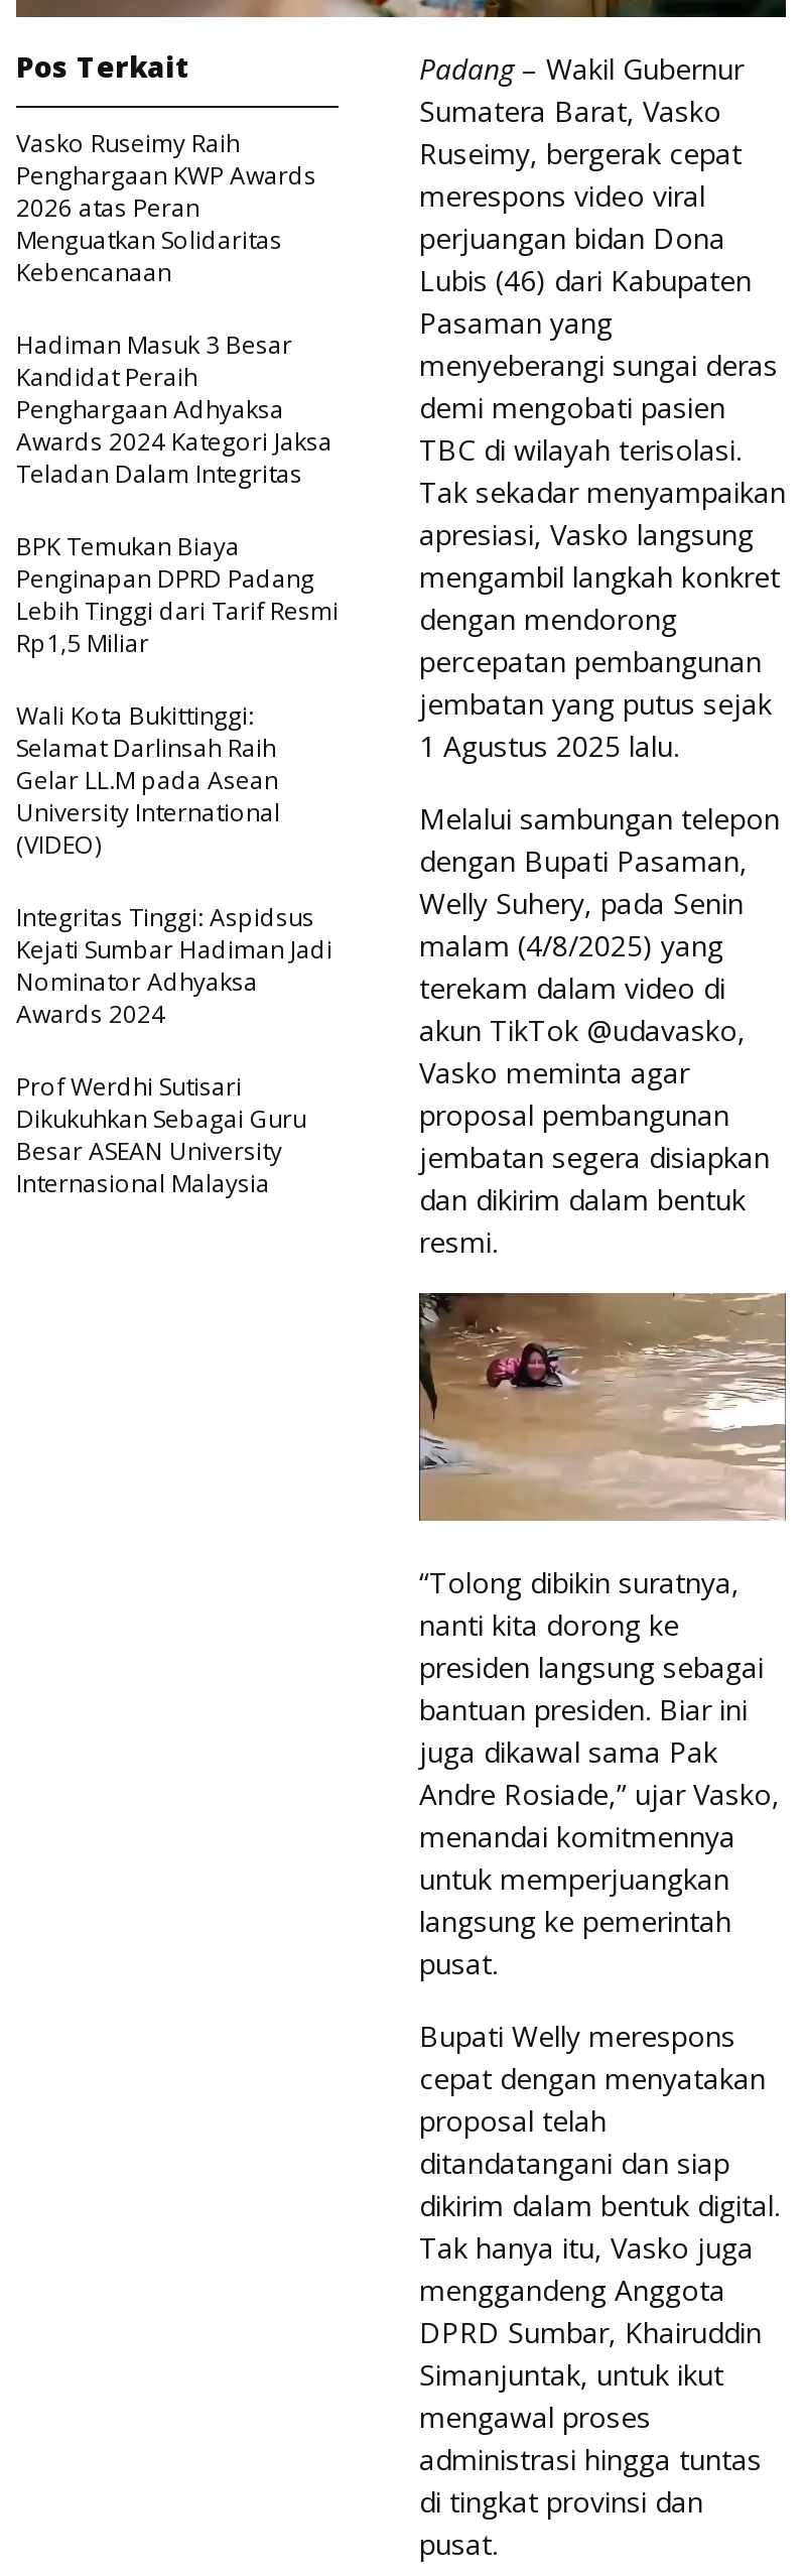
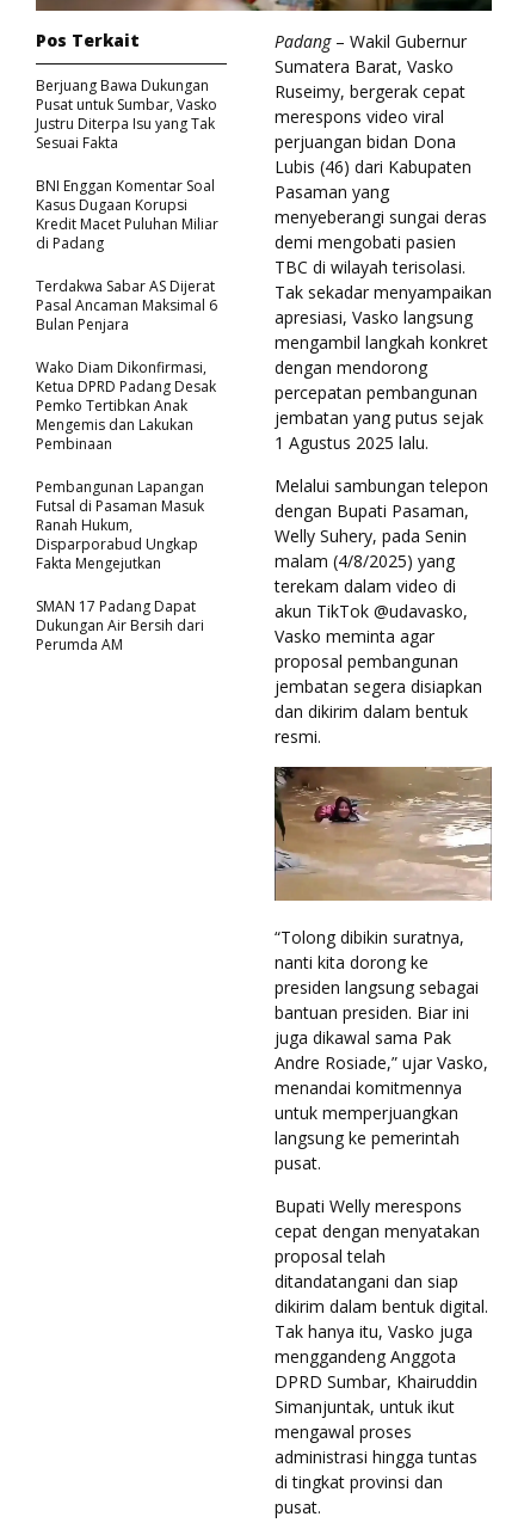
- Vasko Ruseimy Raih
- Penghargaan KWP Awards
- 2026 atas Peran
- Menguatkan Solidaritas
- Kebencanaan
+ Berjuang Bawa Dukungan
+ Pusat untuk Sumbar, Vasko
+ Justru Diterpa Isu yang Tak
+ Sesuai Fakta

- Hadiman Masuk 3 Besar
- Kandidat Peraih
- Penghargaan Adhyaksa
- Awards 2024 Kategori Jaksa
- Teladan Dalam Integritas
+ BNI Enggan Komentar Soal
+ Kasus Dugaan Korupsi
+ Kredit Macet Puluhan Miliar
+ di Padang

- BPK Temukan Biaya
- Penginapan DPRD Padang
- Lebih Tinggi dari Tarif Resmi
- Rp1,5 Miliar
+ Terdakwa Sabar AS Dijerat
+ Pasal Ancaman Maksimal 6
+ Bulan Penjara

- Wali Kota Bukittinggi:
- Selamat Darlinsah Raih
- Gelar LL.M pada Asean
- University International
- (VIDEO)
+ Wako Diam Dikonfirmasi,
+ Ketua DPRD Padang Desak
+ Pemko Tertibkan Anak
+ Mengemis dan Lakukan
+ Pembinaan

- Integritas Tinggi: Aspidsus
- Kejati Sumbar Hadiman Jadi
- Nominator Adhyaksa
- Awards 2024
+ Pembangunan Lapangan
+ Futsal di Pasaman Masuk
+ Ranah Hukum,
+ Disparporabud Ungkap
+ Fakta Mengejutkan

- Prof Werdhi Sutisari
- Dikukuhkan Sebagai Guru
- Besar ASEAN University
- Internasional Malaysia
+ SMAN 17 Padang Dapat
+ Dukungan Air Bersih dari
+ Perumda AM
